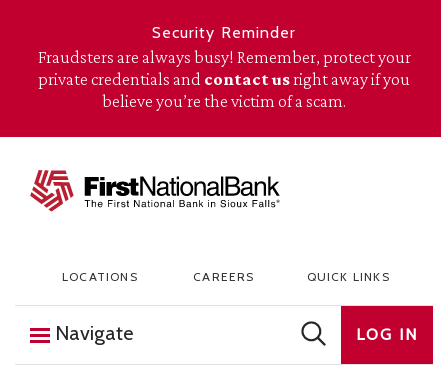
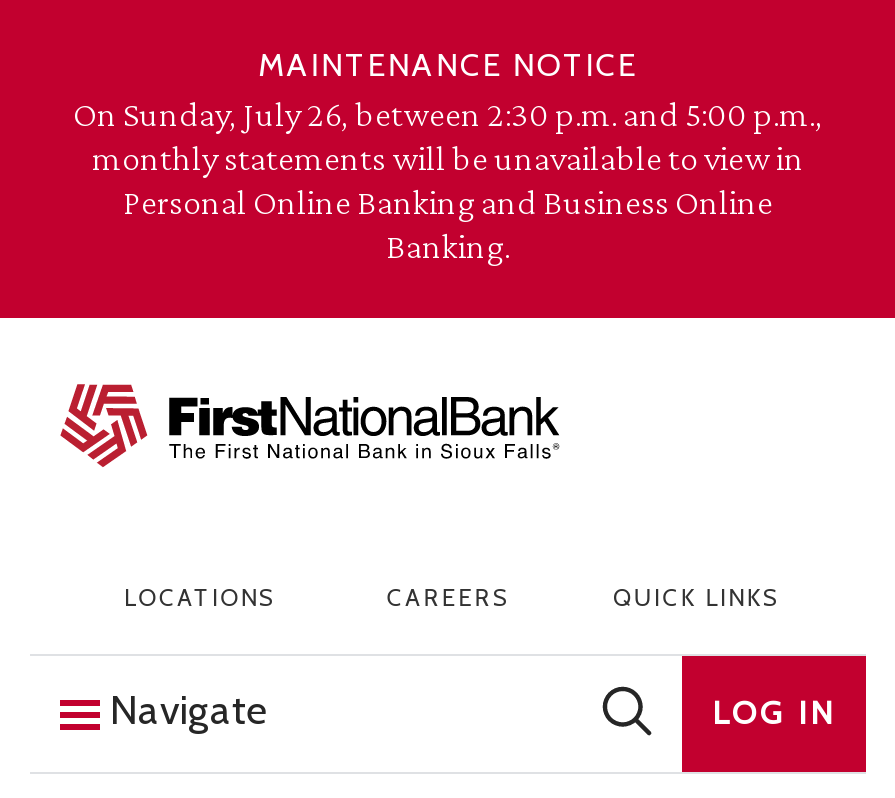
- Security Reminder
- Fraudsters are always busy! Remember, protect your
- private credentials and contact us right away if you
- believe you’re the victim of a scam.
+ MAINTENANCE NOTICE
+ On Sunday, July 26, between 2:30 p.m. and 5:00 p.m.,
+ monthly statements will be unavailable to view in
+ Personal Online Banking and Business Online
+ Banking.
